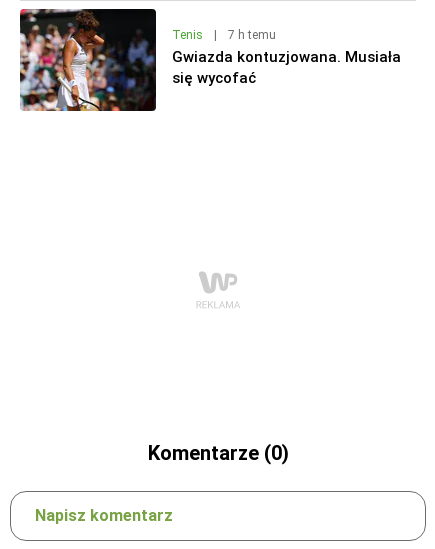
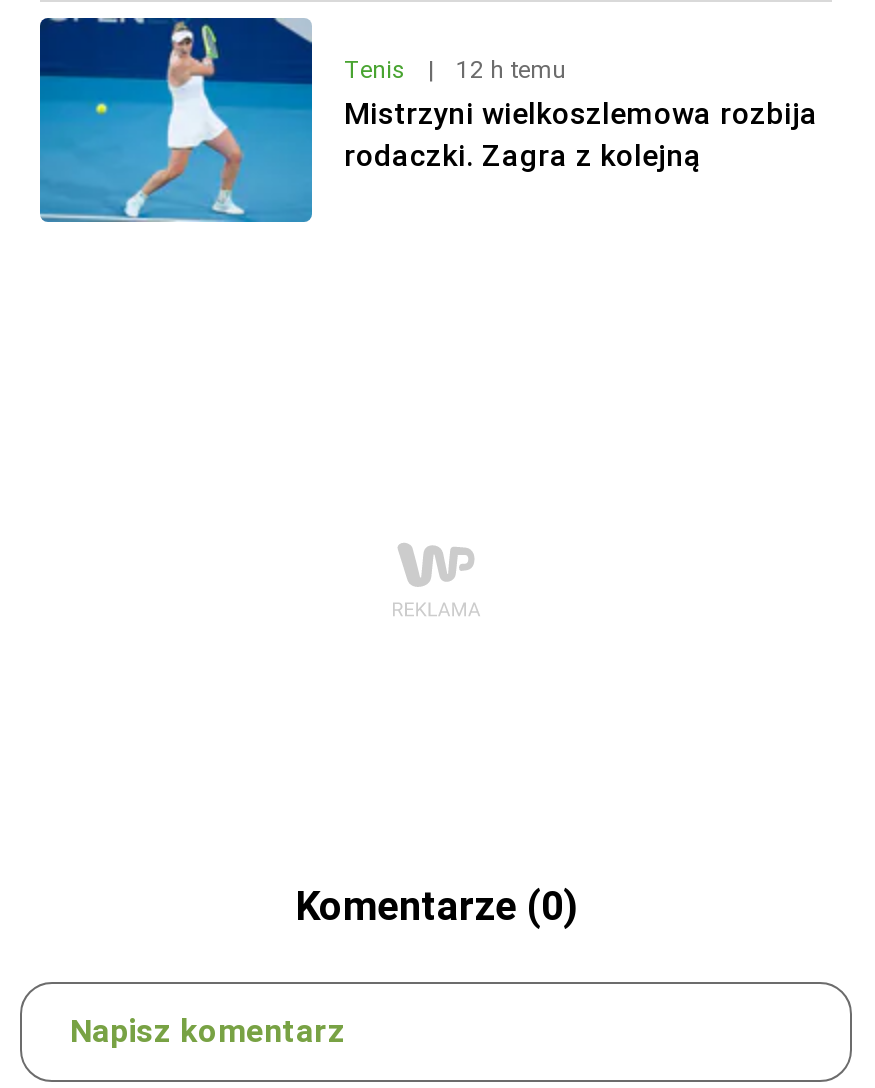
- [image]
- 7 h temu
- Gwiazda kontuzjowana. Musiała
- się wycofać
+ [image]
+ 12 h temu
+ Mistrzyni wielkoszlemowa rozbija
+ rodaczki. Zagra z kolejną
